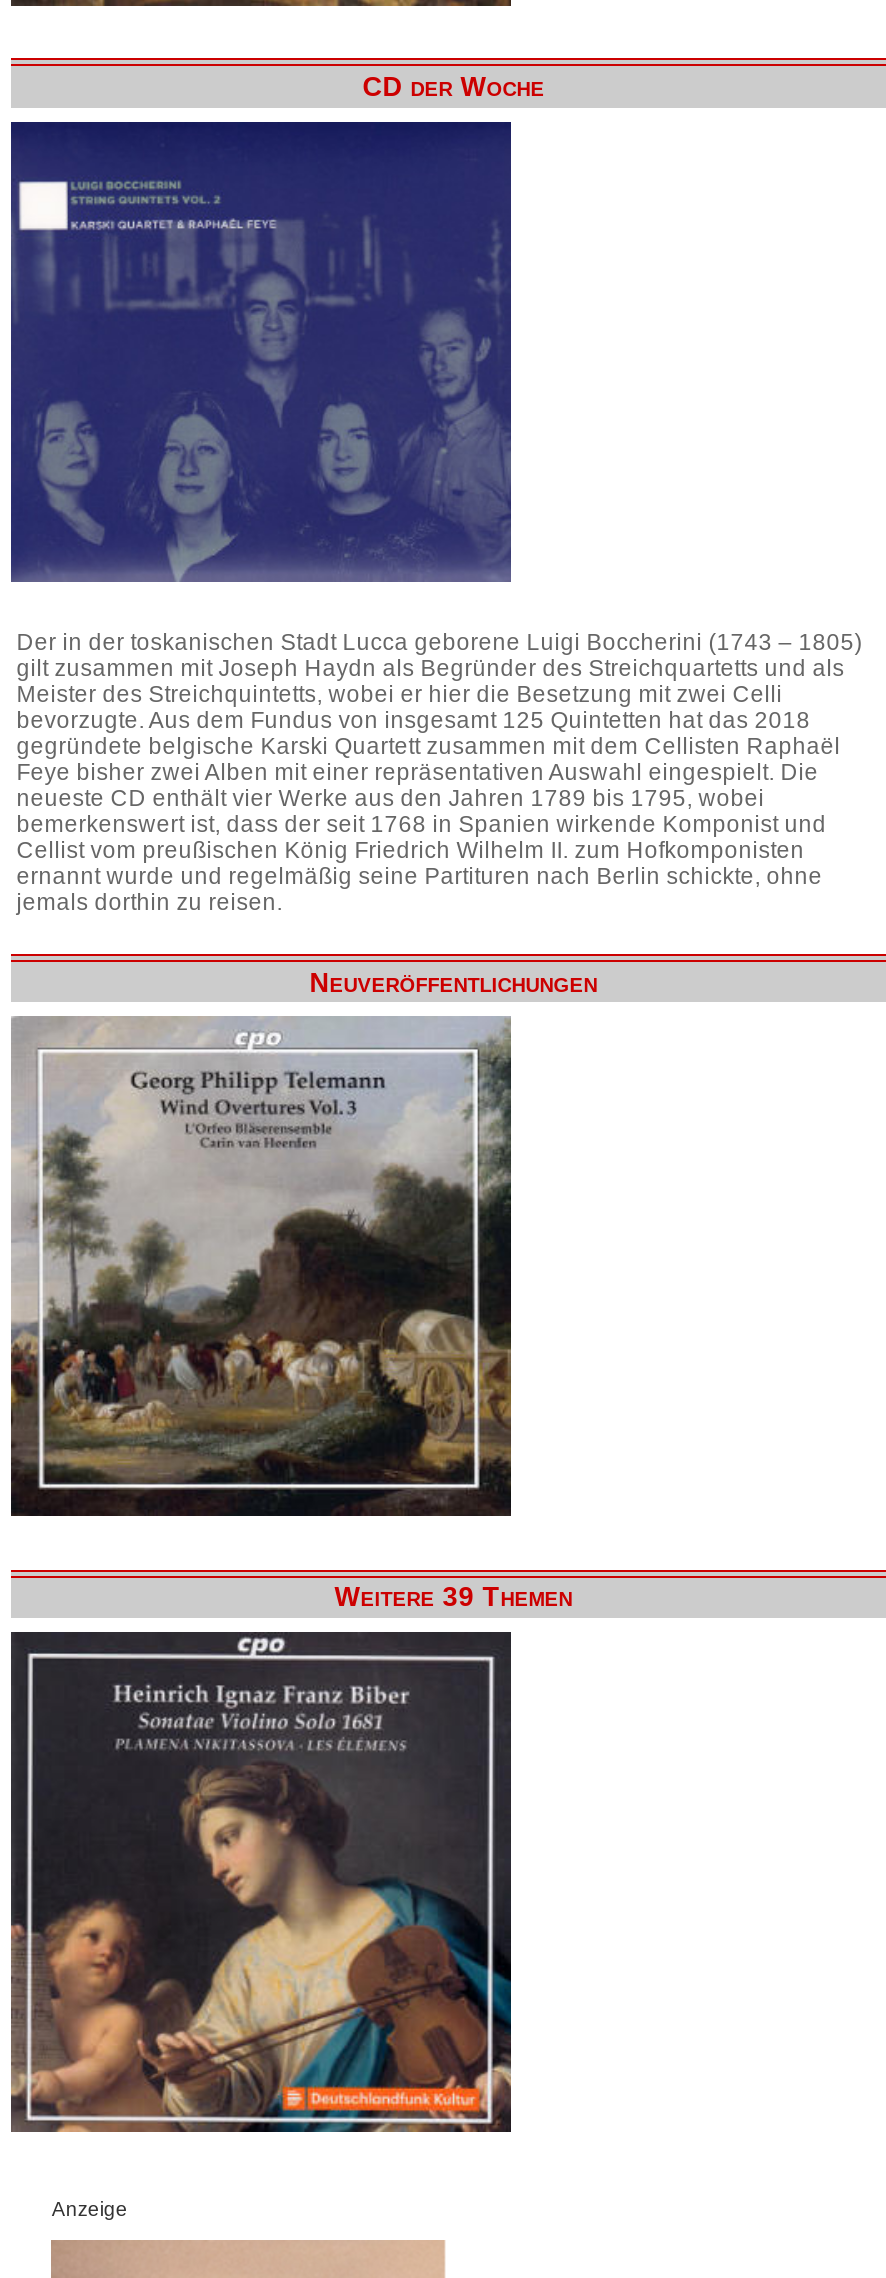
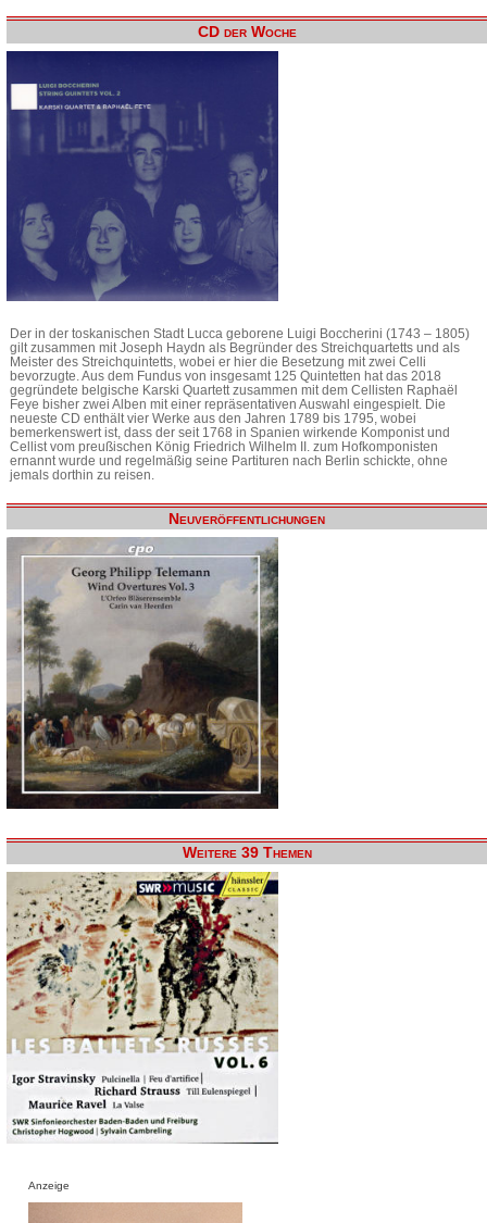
- [image]
+ [image]
